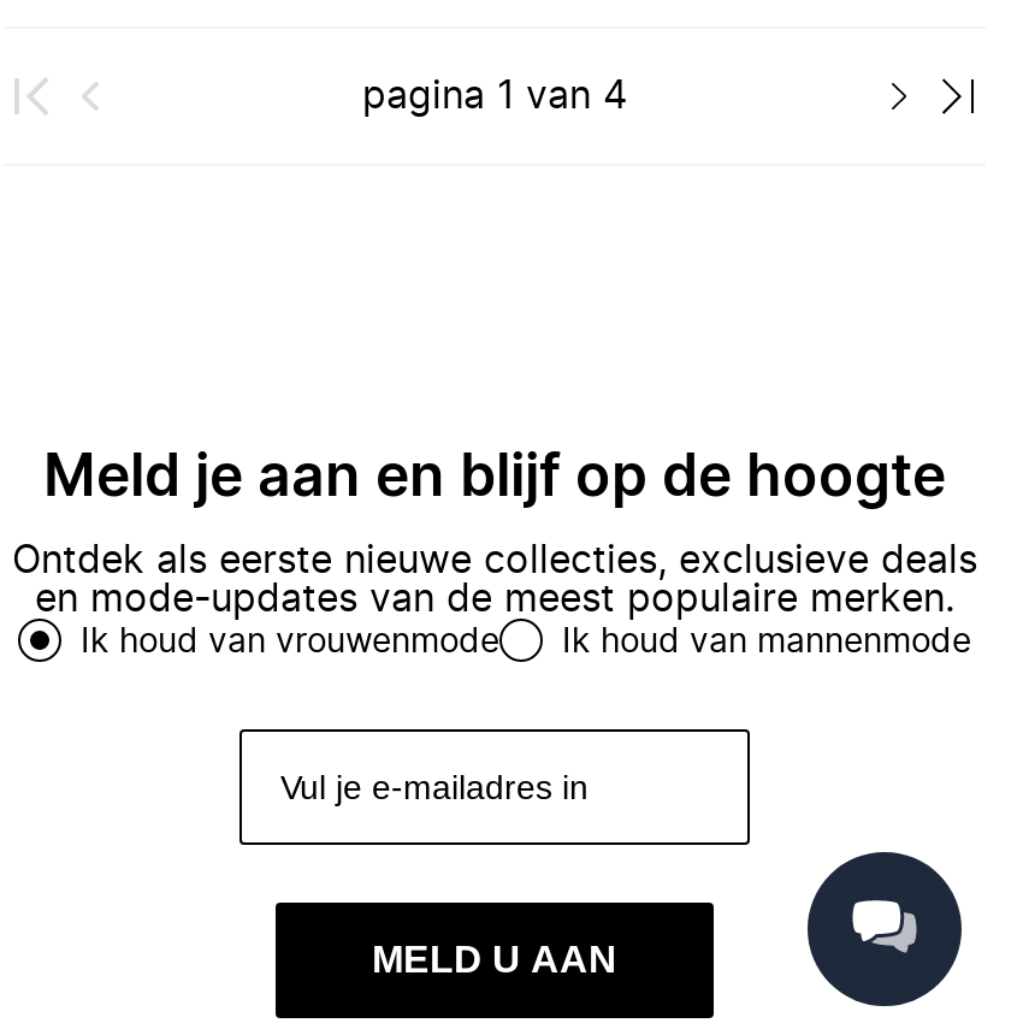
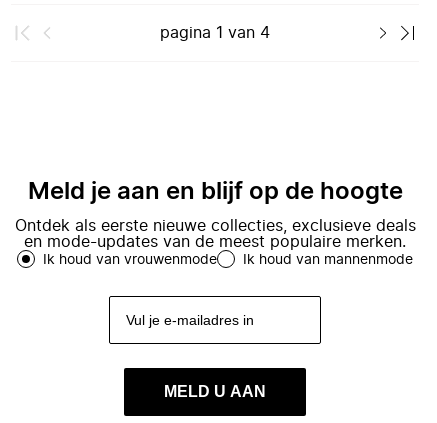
- [image]
